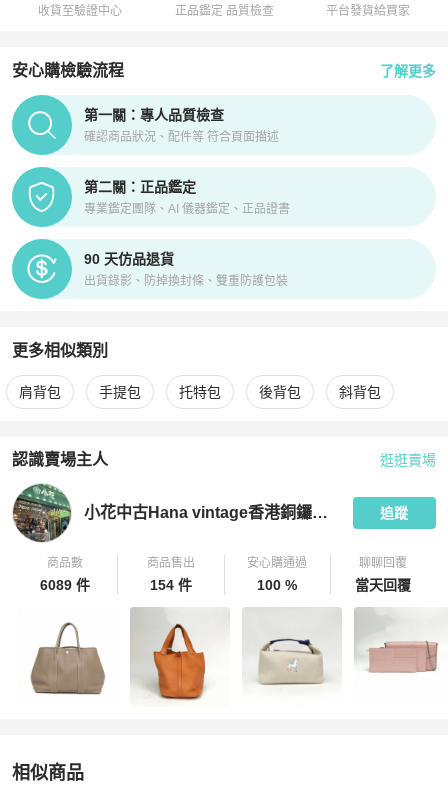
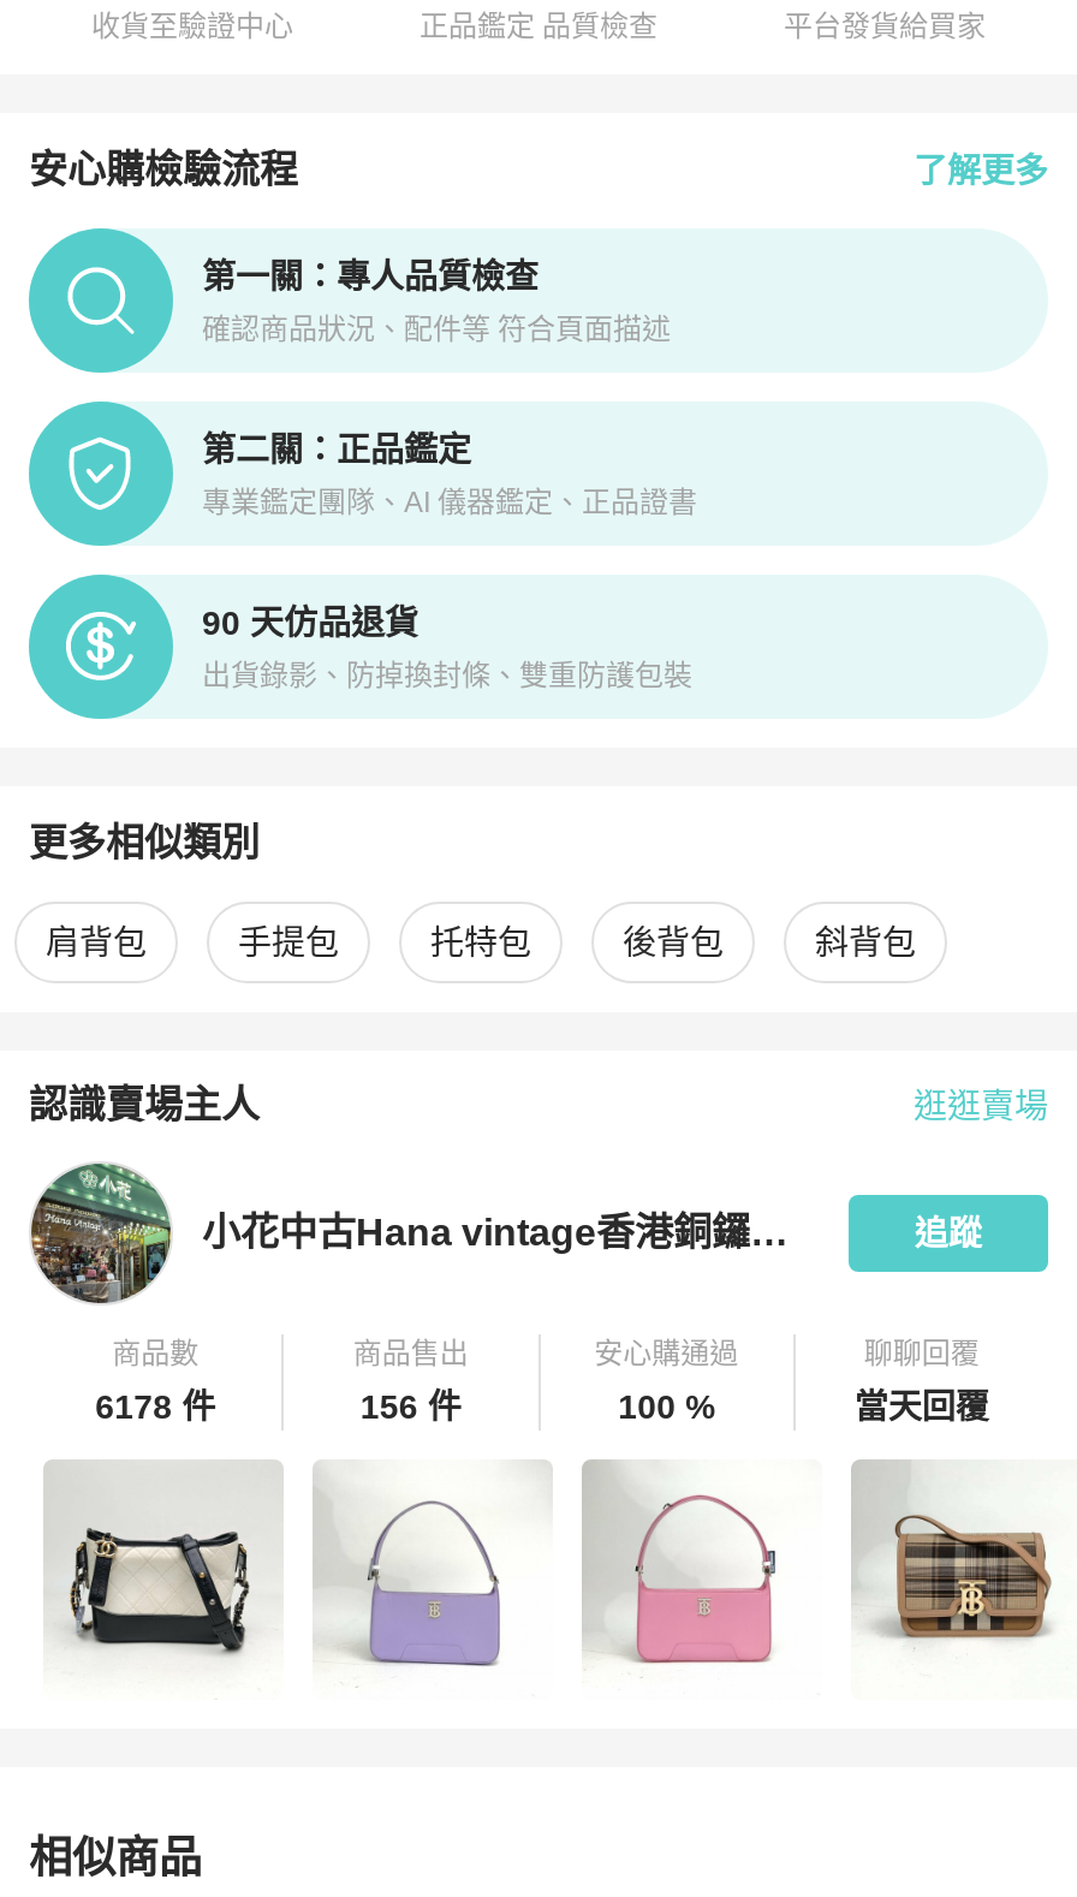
- 6089 件
+ 6178 件

- 154 件
+ 156 件

- [image]
+ [image]

- [image]
+ [image]

- [image]
+ [image]

- [image]
+ [image]
